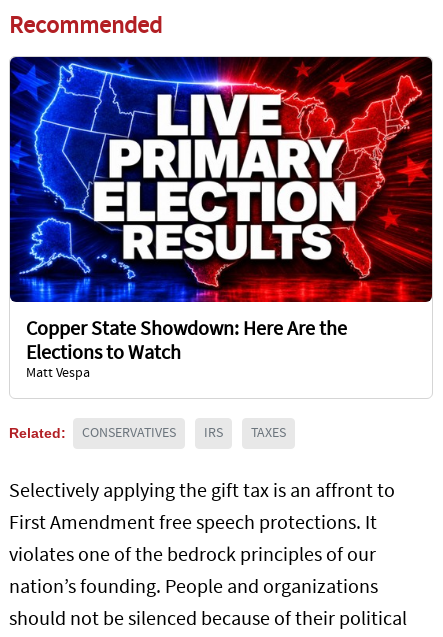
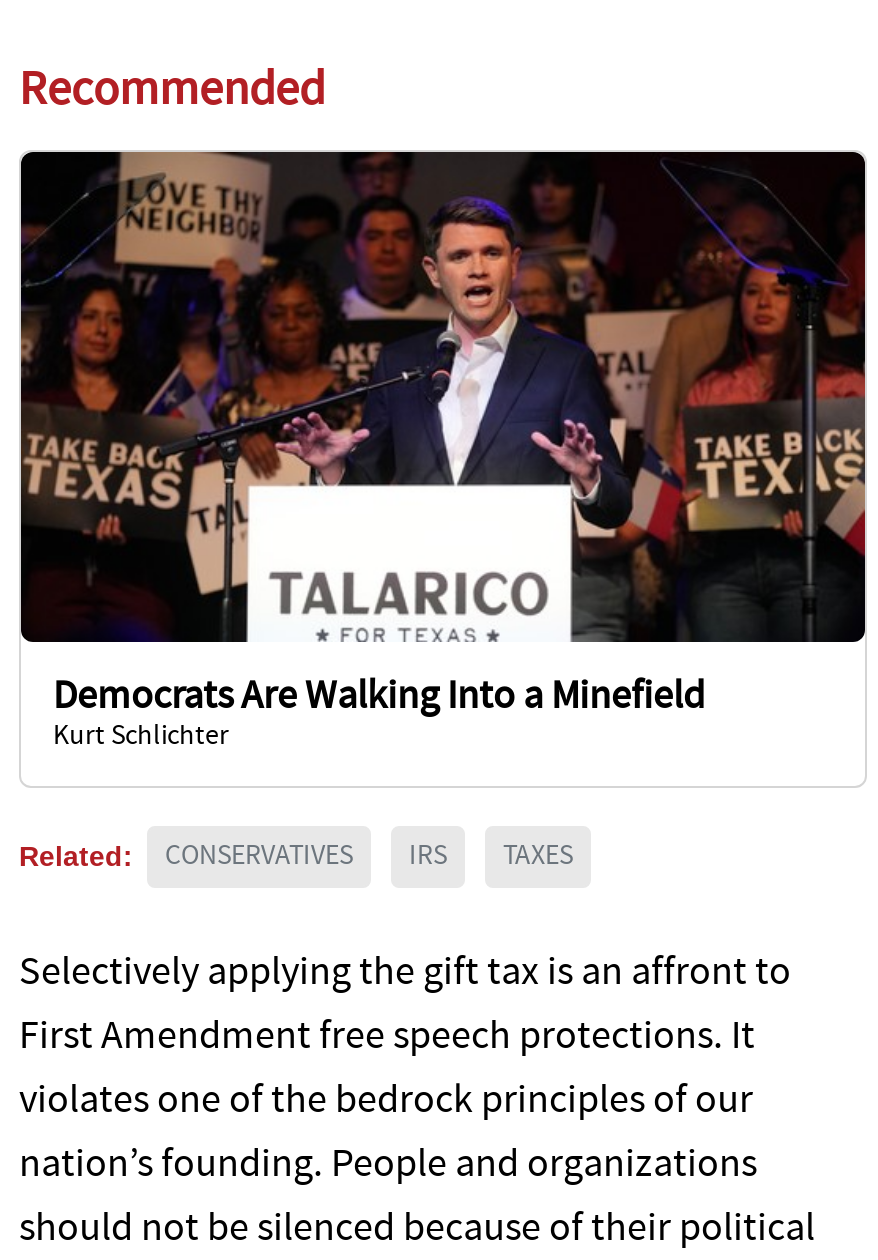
- [image]
- Copper State Showdown: Here Are the
- Elections to Watch
- Matt Vespa
+ [image]
+ Democrats Are Walking Into a Minefield
+ Kurt Schlichter
